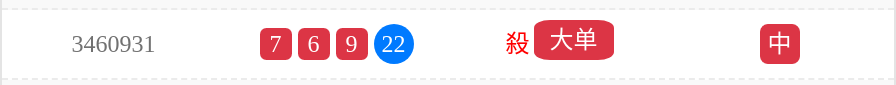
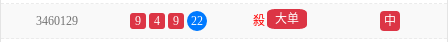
- 3460931
- 7
- 6
+ 3460129
+ 9
+ 4
